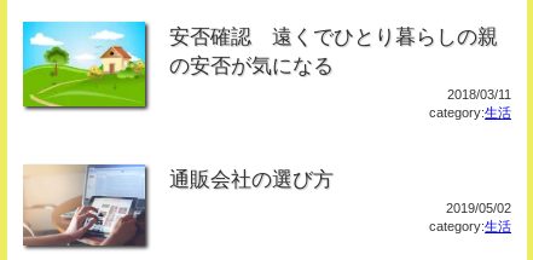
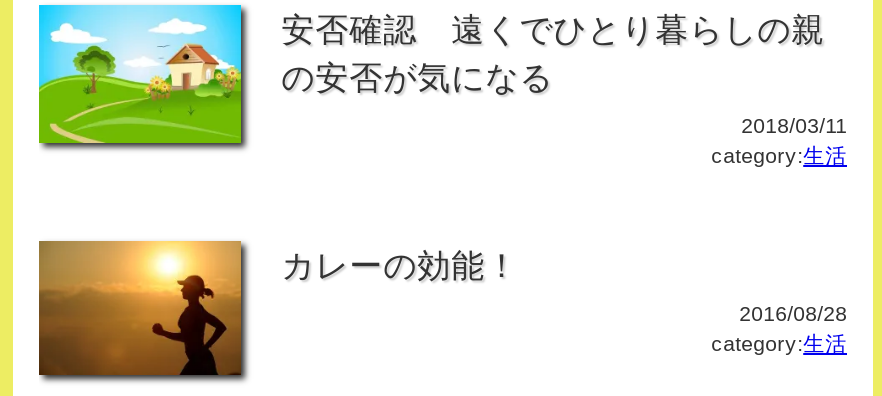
- [image]
- 通販会社の選び方
+ [image]
+ カレーの効能！

- 2019/05/02
+ 2016/08/28
